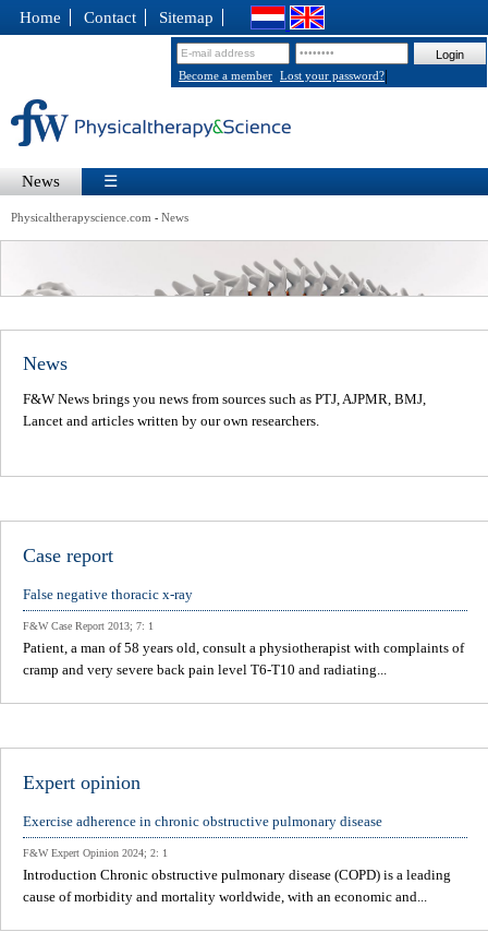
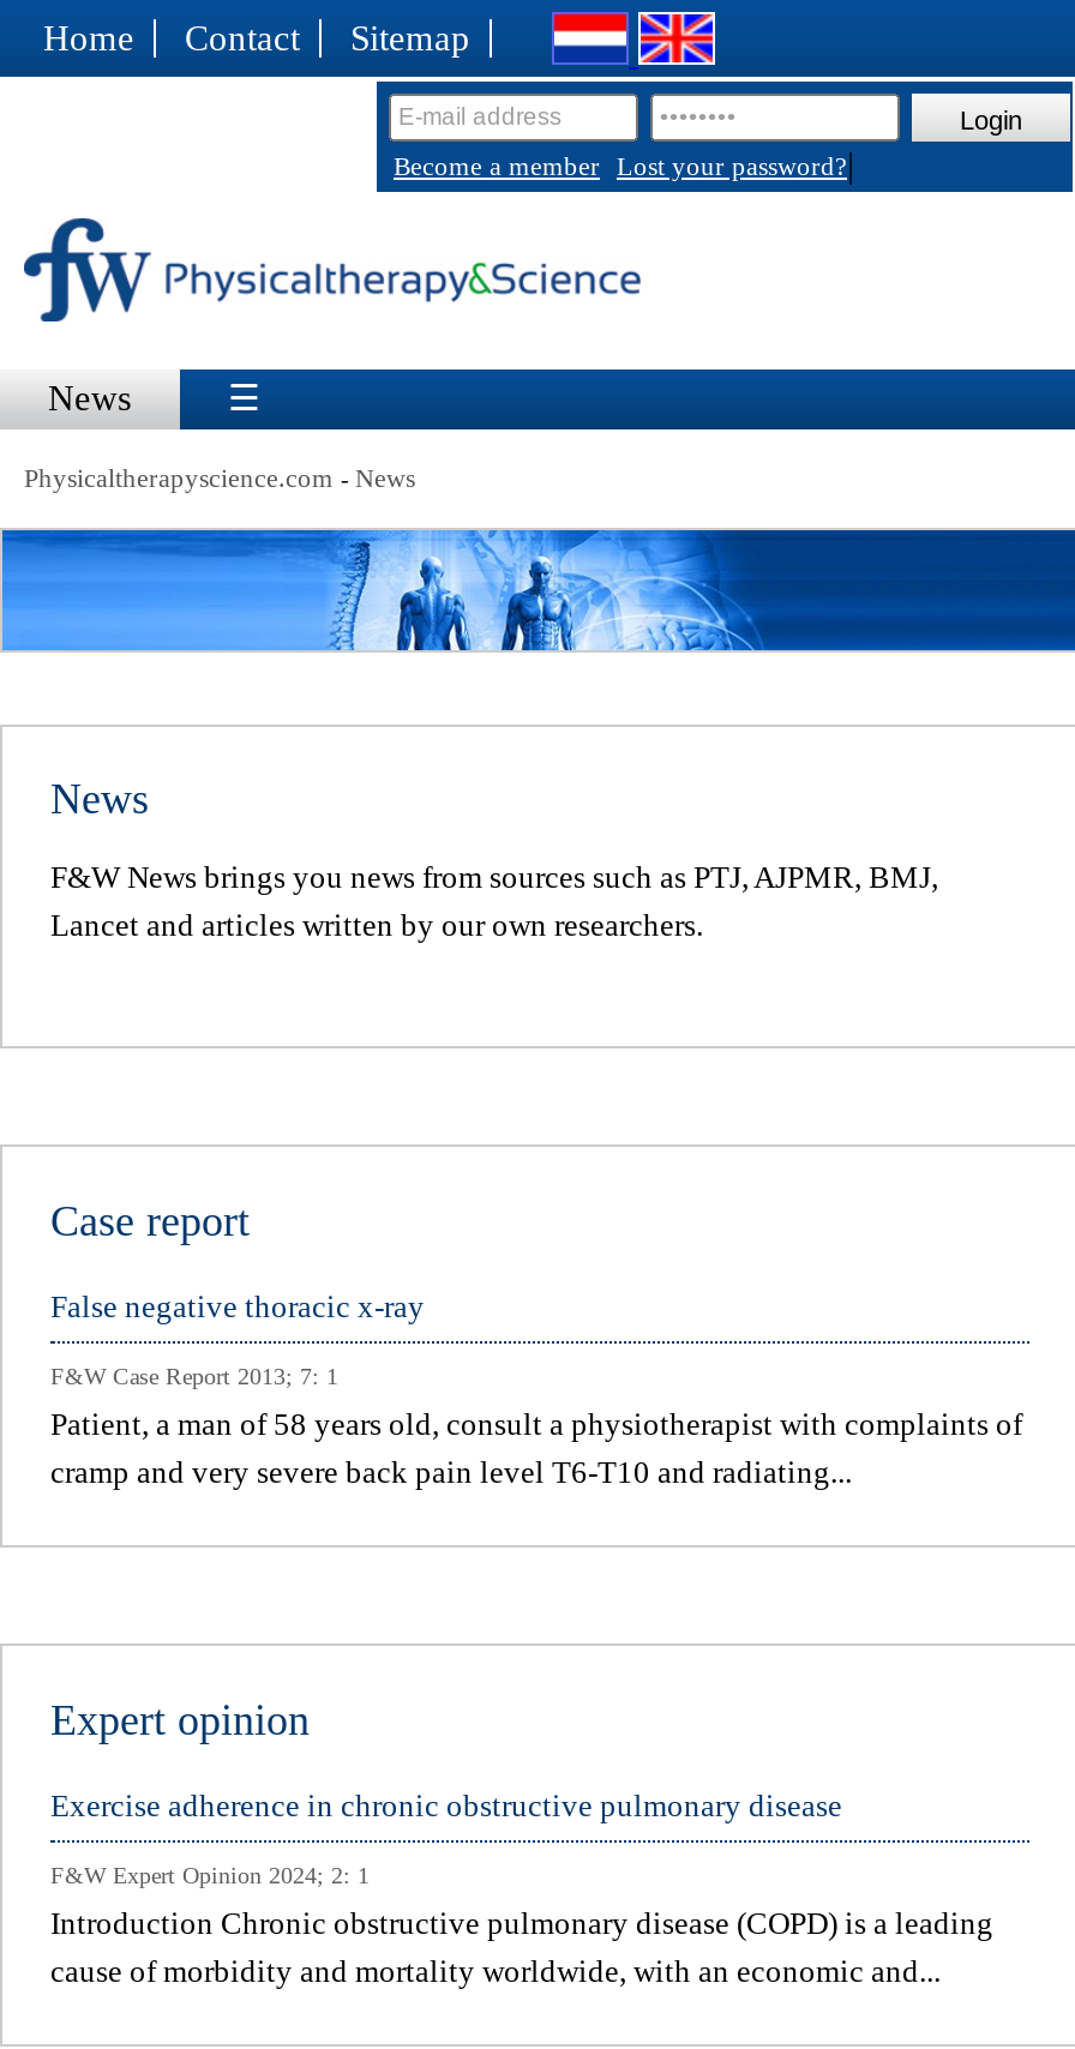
- [image]
+ [image]
